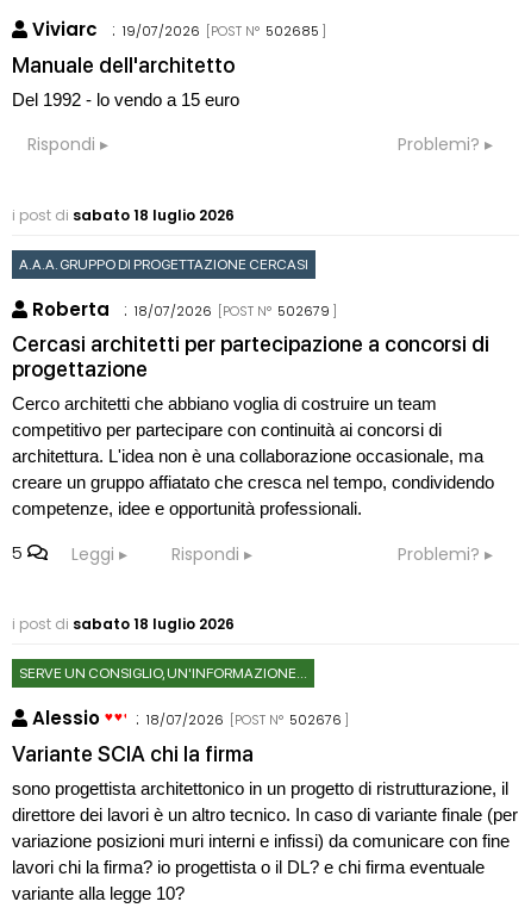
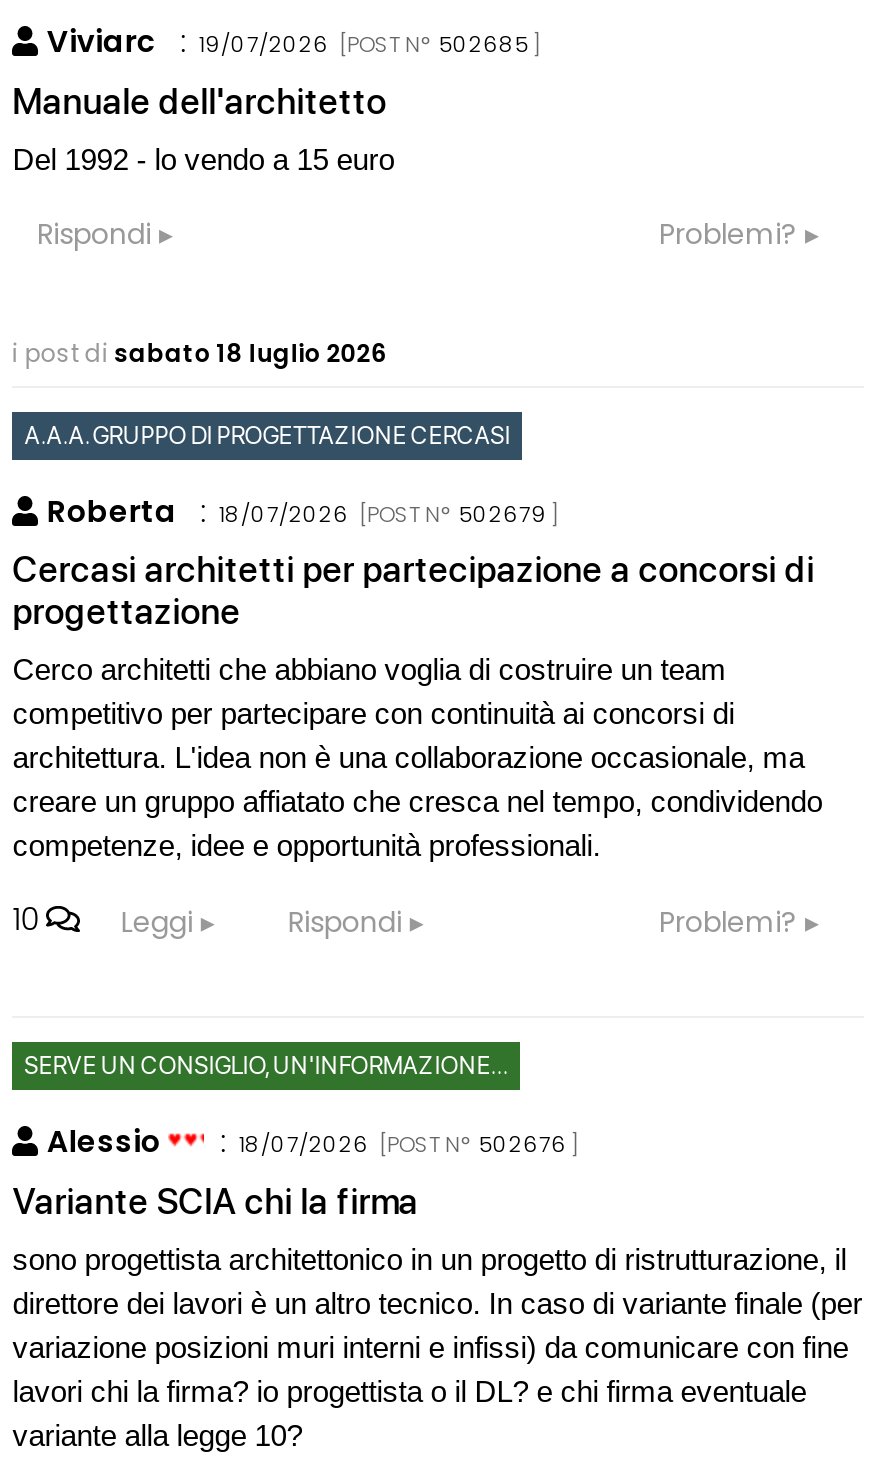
- 5 Leggi
+ 10 Leggi

- i post di sabato 18 luglio 2026
